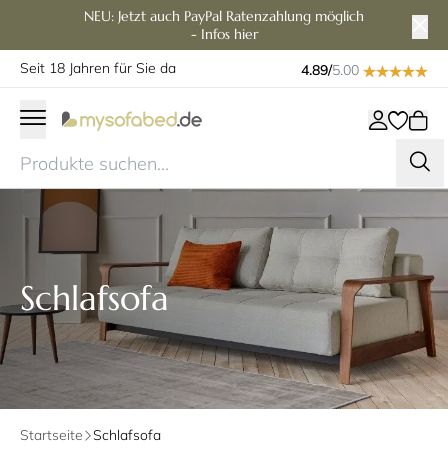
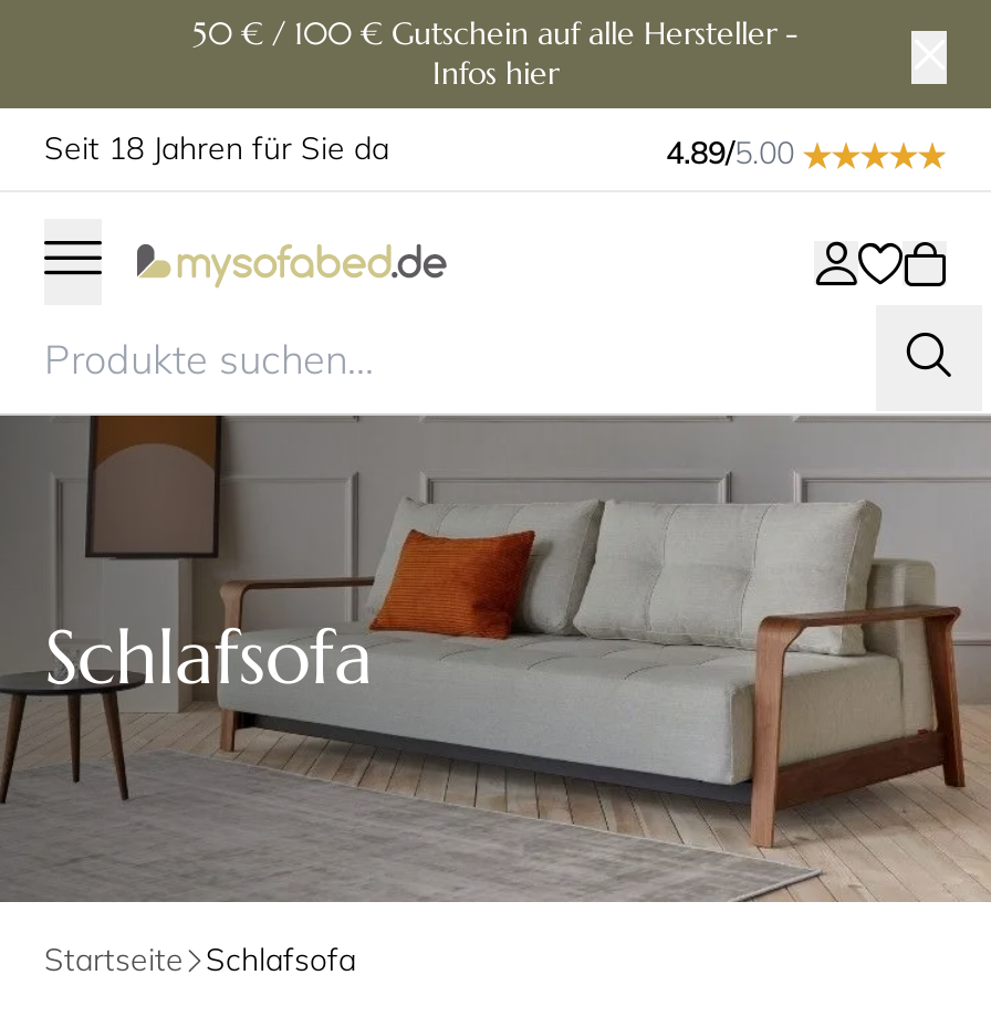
- NEU: Jetzt auch PayPal Ratenzahlung möglich
- - Infos hier
+ 50 € / 100 € Gutschein auf alle Hersteller -
+ Infos hier
